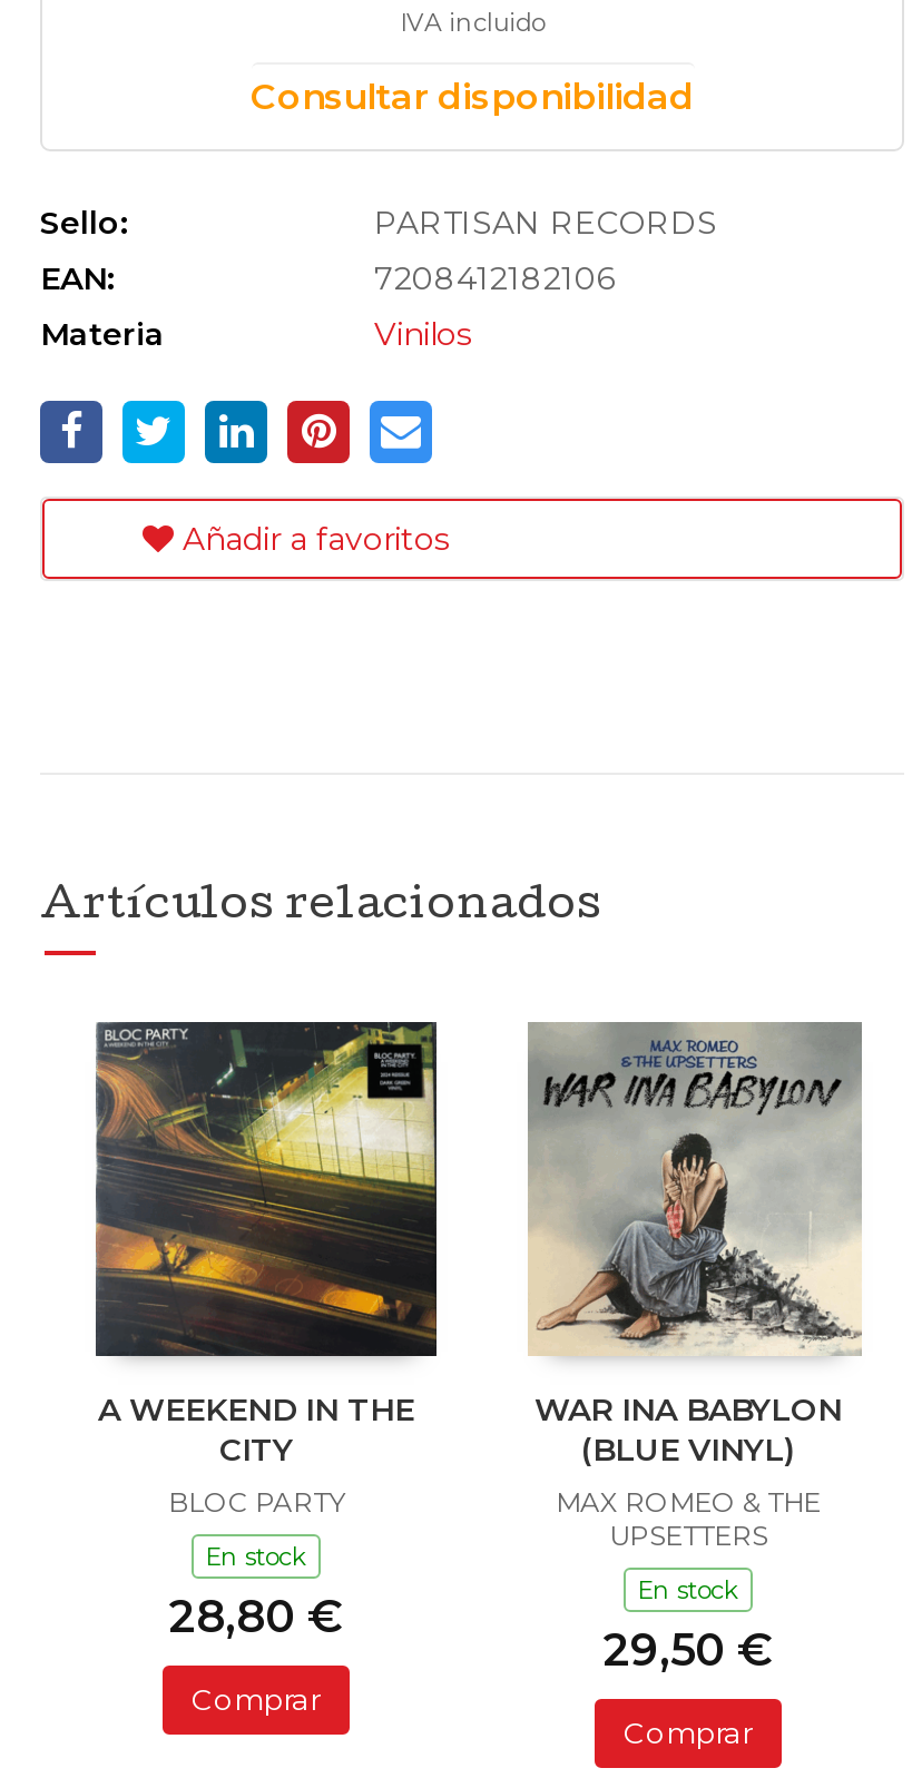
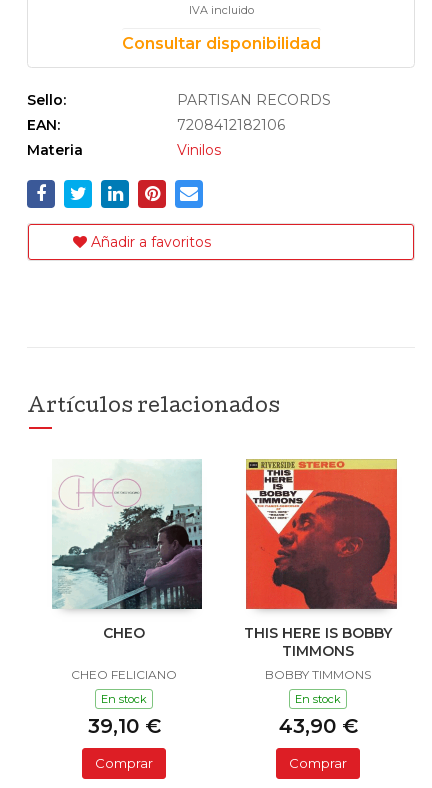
- [image]
- A WEEKEND IN THE
- CITY
- BLOC PARTY
+ [image]
+ CHEO
+ CHEO FELICIANO

- [image]
- WAR INA BABYLON
- (BLUE VINYL)
- MAX ROMEO & THE
- UPSETTERS
+ [image]
+ THIS HERE IS BOBBY
+ TIMMONS
+ BOBBY TIMMONS

- 28,80 €
+ 39,10 €

- 29,50 €
+ 43,90 €
